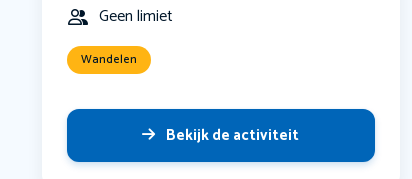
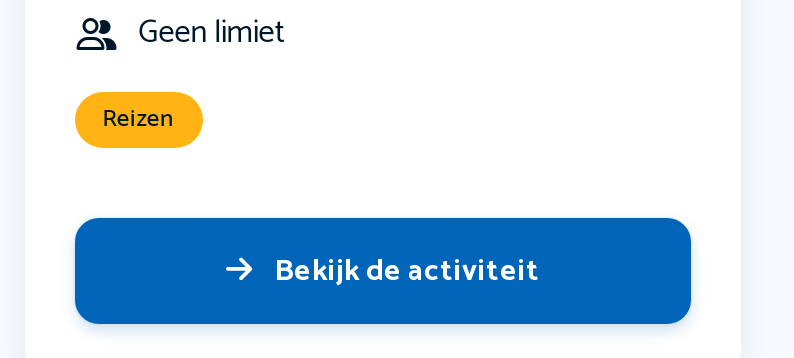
- Wandelen
+ Reizen
